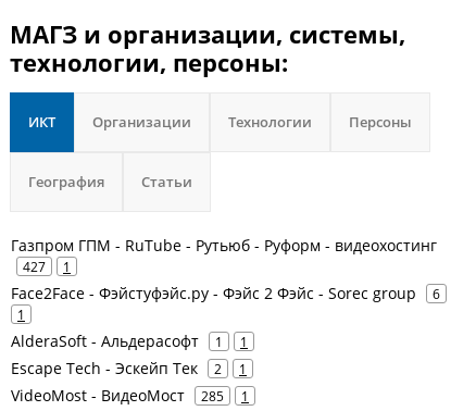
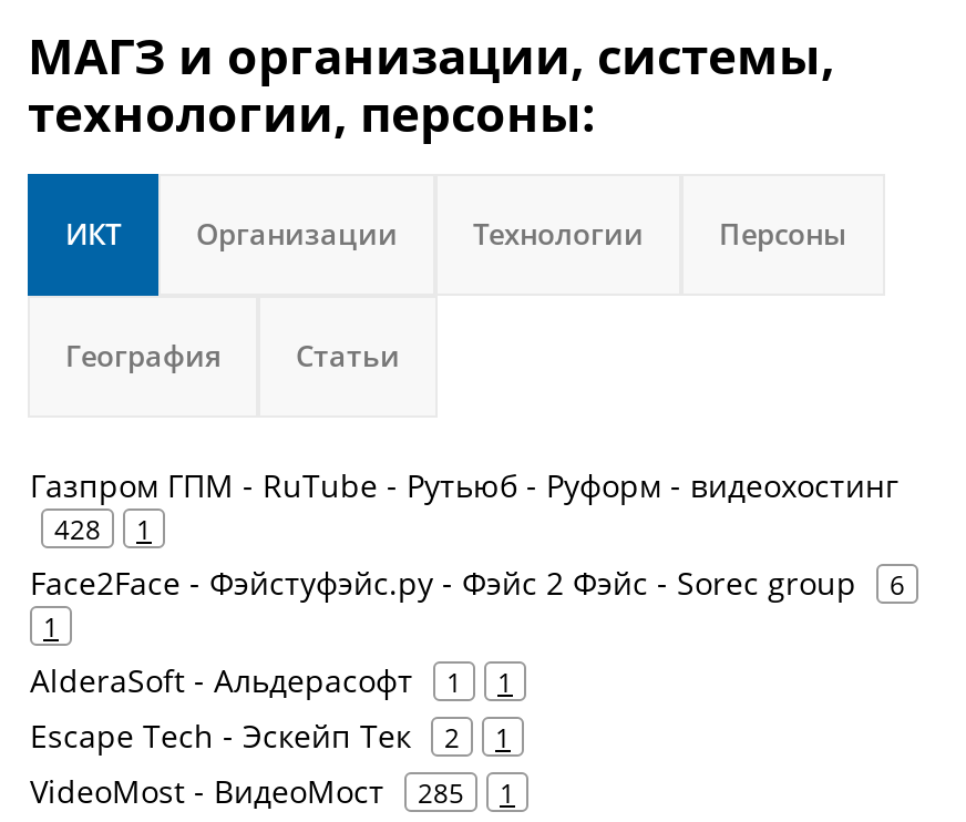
- 427 1
+ 428 1
